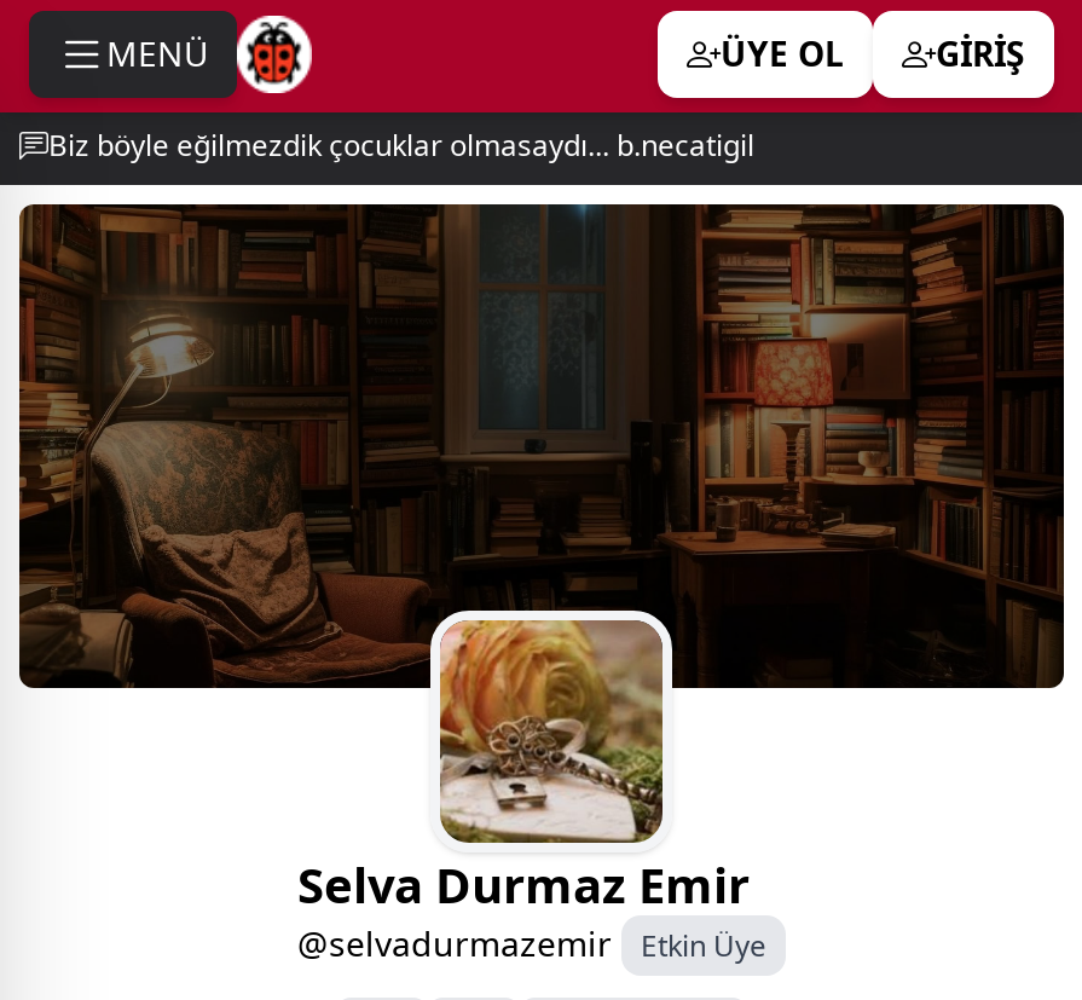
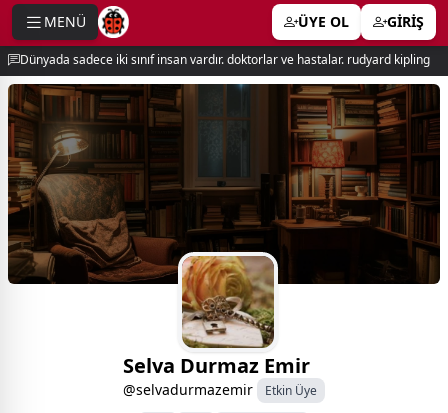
- Biz böyle eğilmezdik çocuklar olmasaydı... b.necatigil
+ Dünyada sadece iki sınıf insan vardır. doktorlar ve hastalar. rudyard kipling
